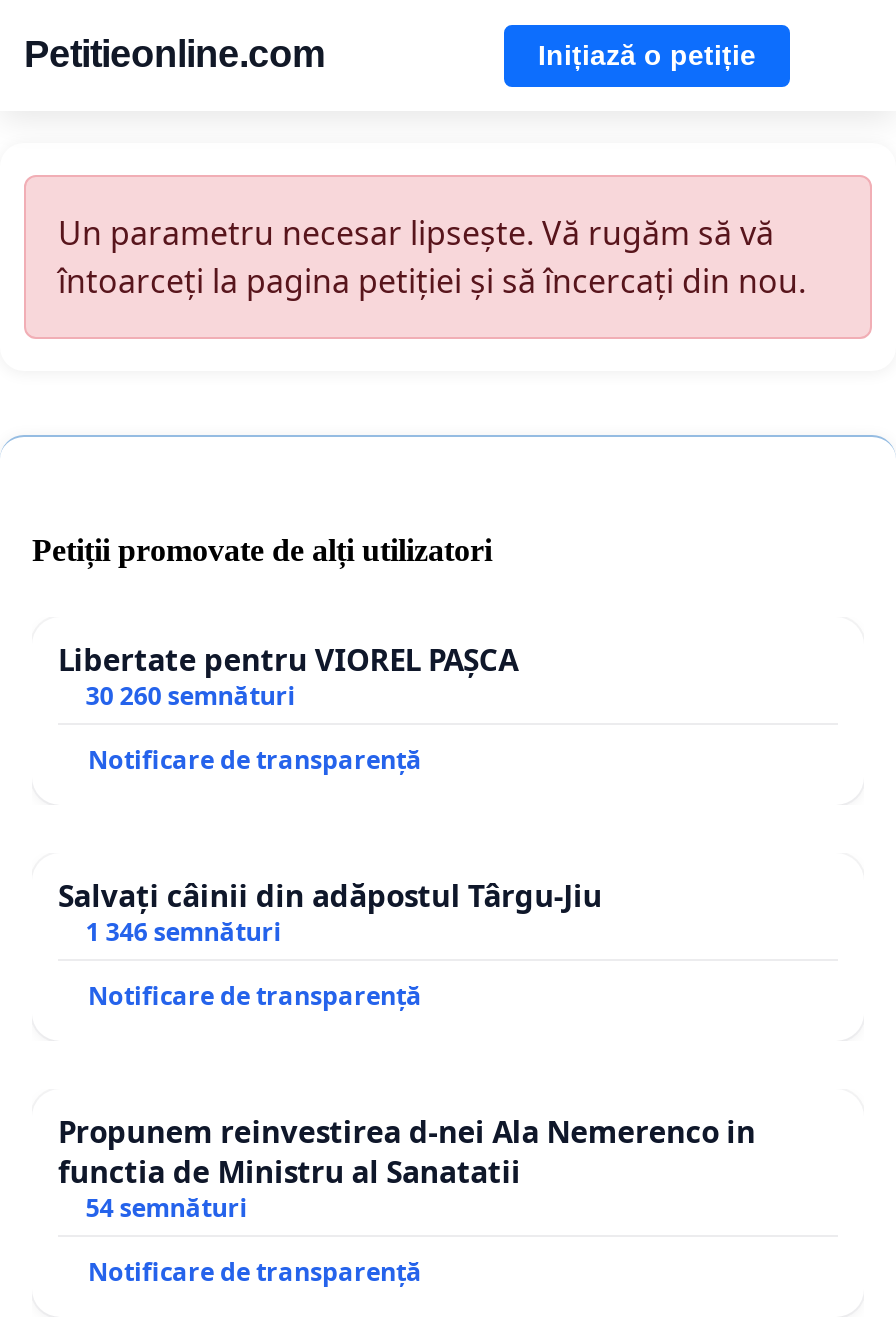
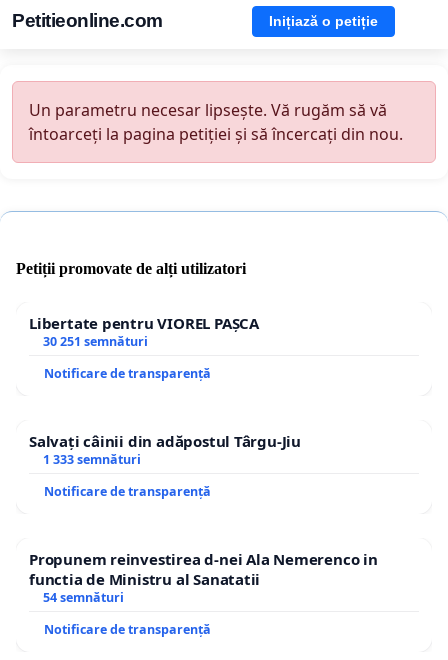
- 30 260 semnături
+ 30 251 semnături

- 1 346 semnături
+ 1 333 semnături
